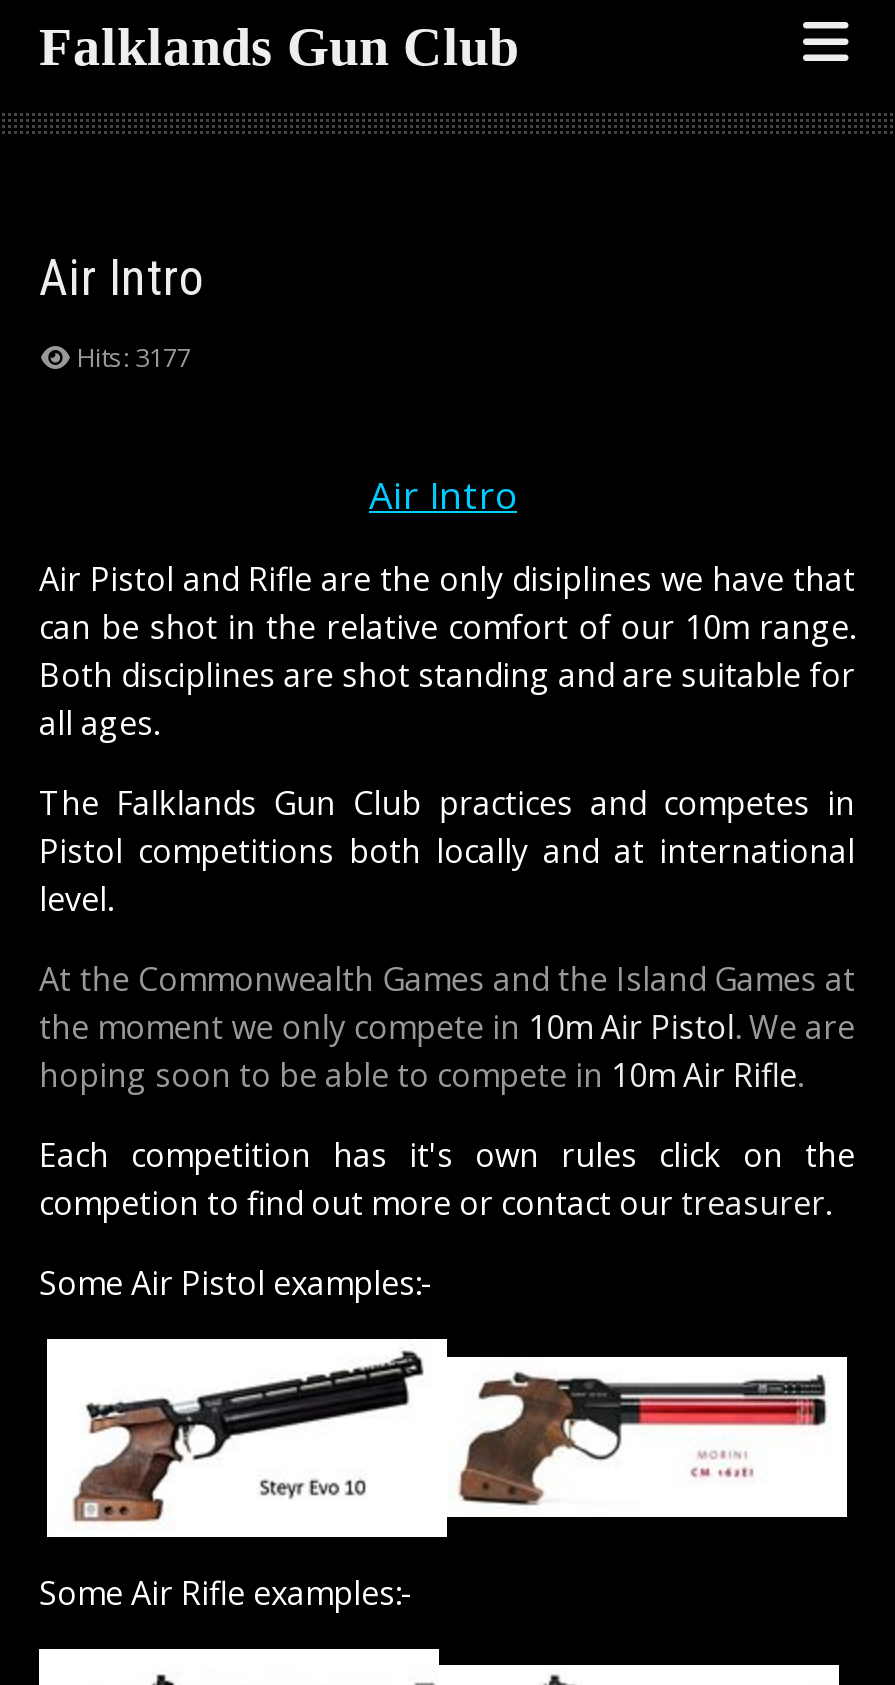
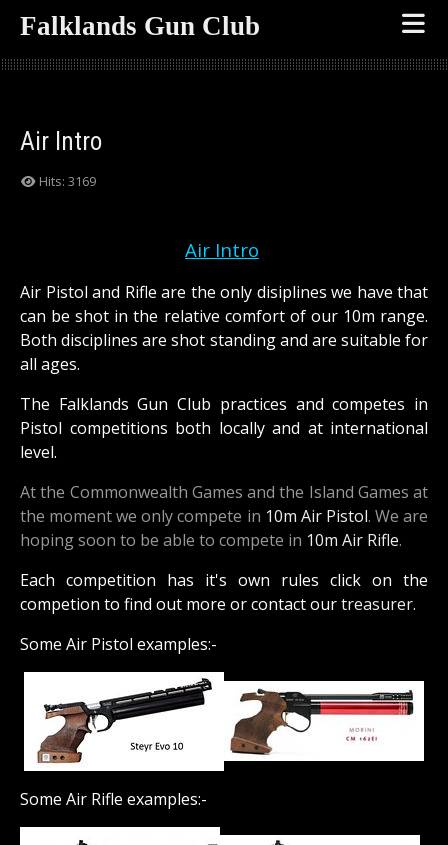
- Hits: 3177
+ Hits: 3169
